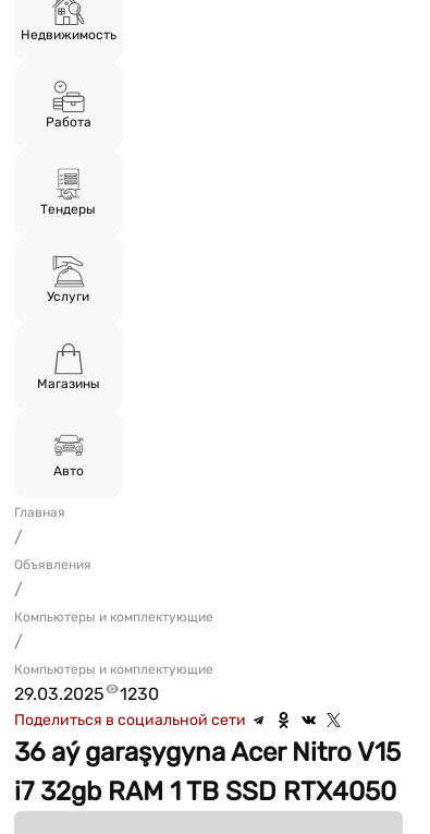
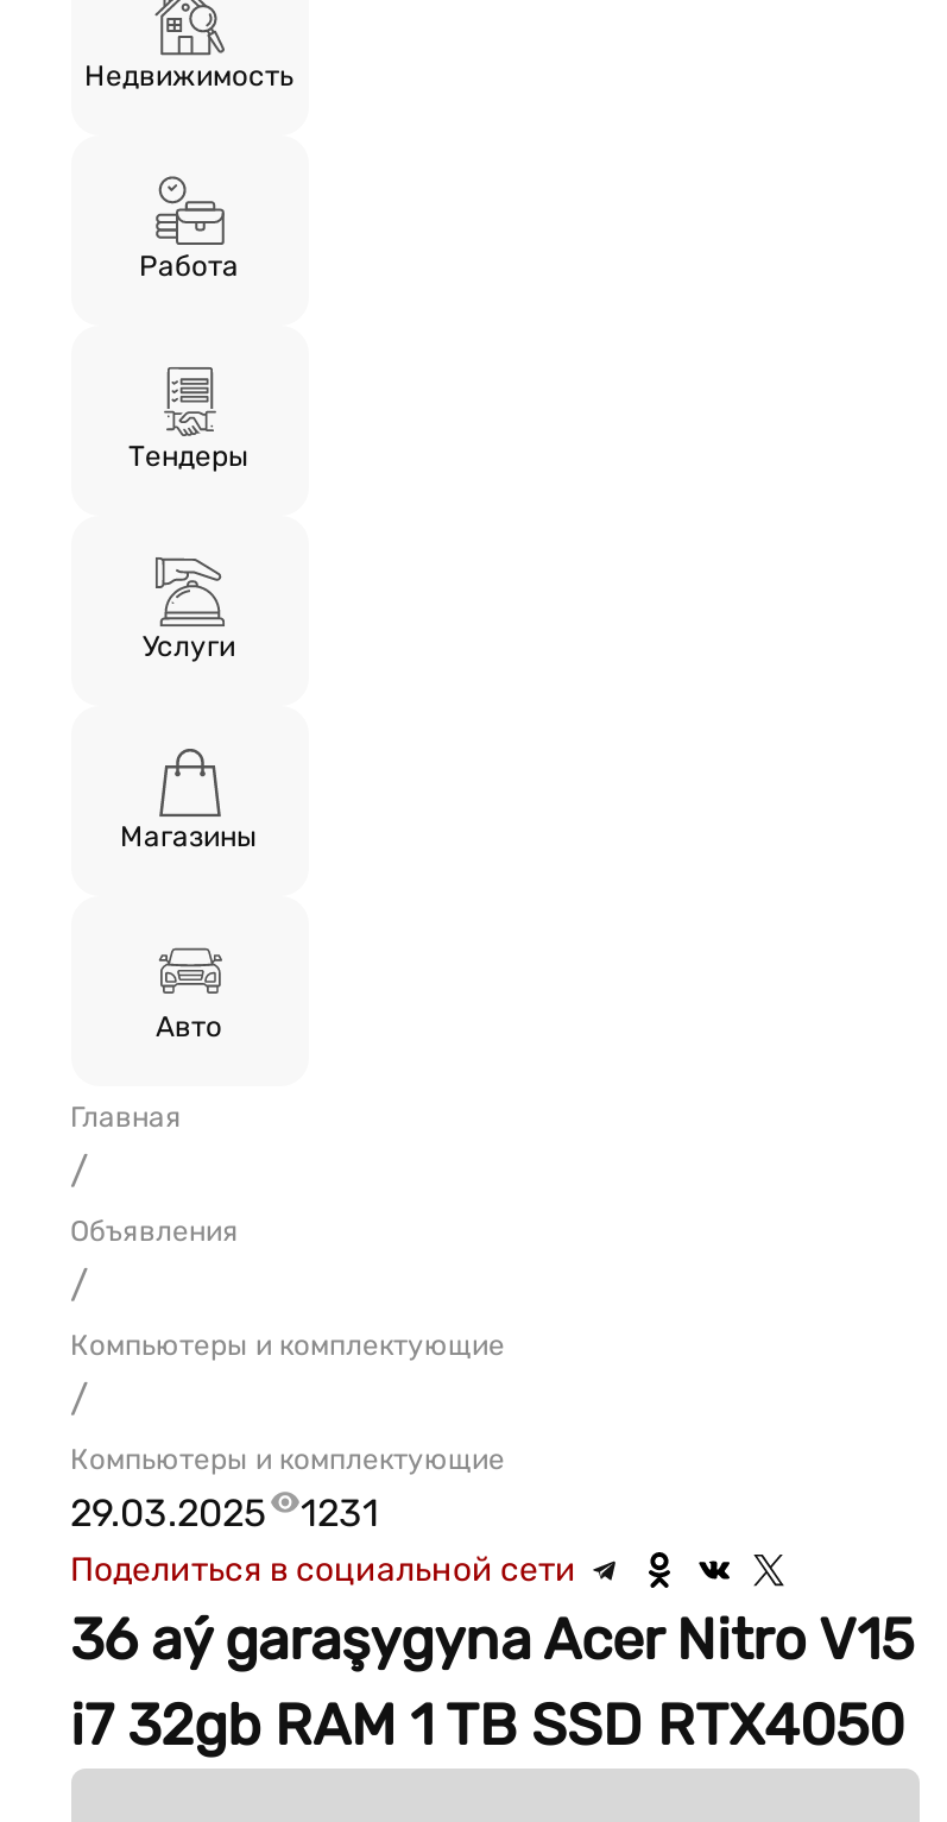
- 29.03.2025 1230
+ 29.03.2025 1231
